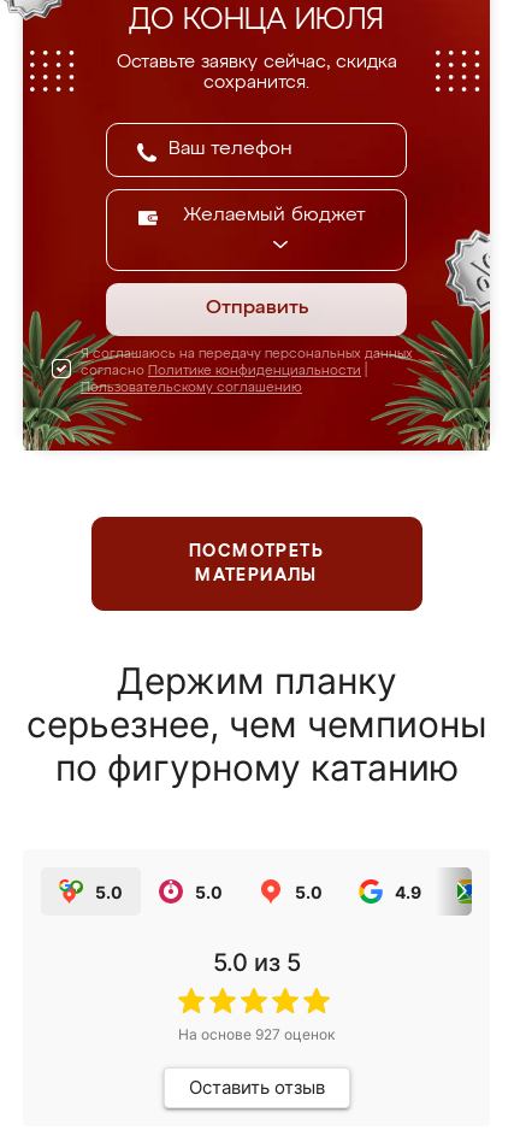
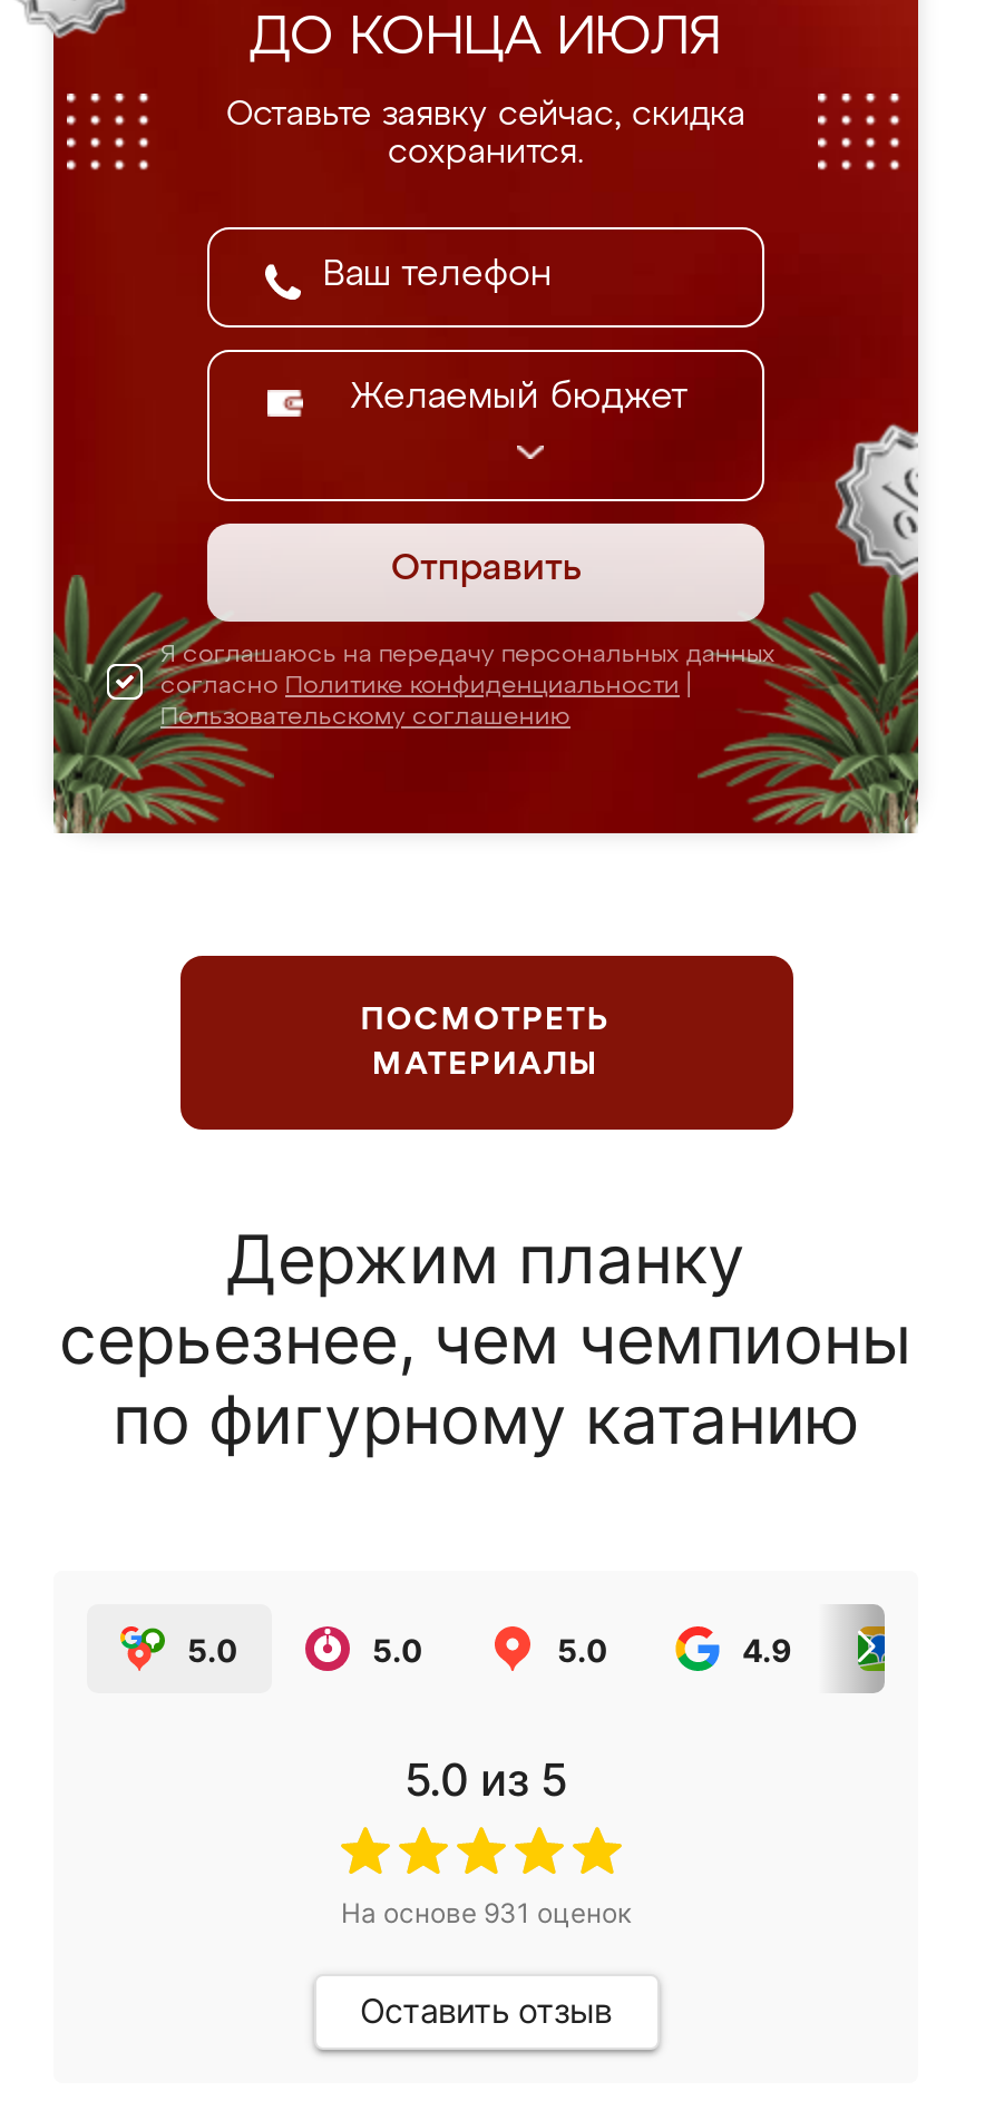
- На основе 927 оценок
+ На основе 931 оценок
